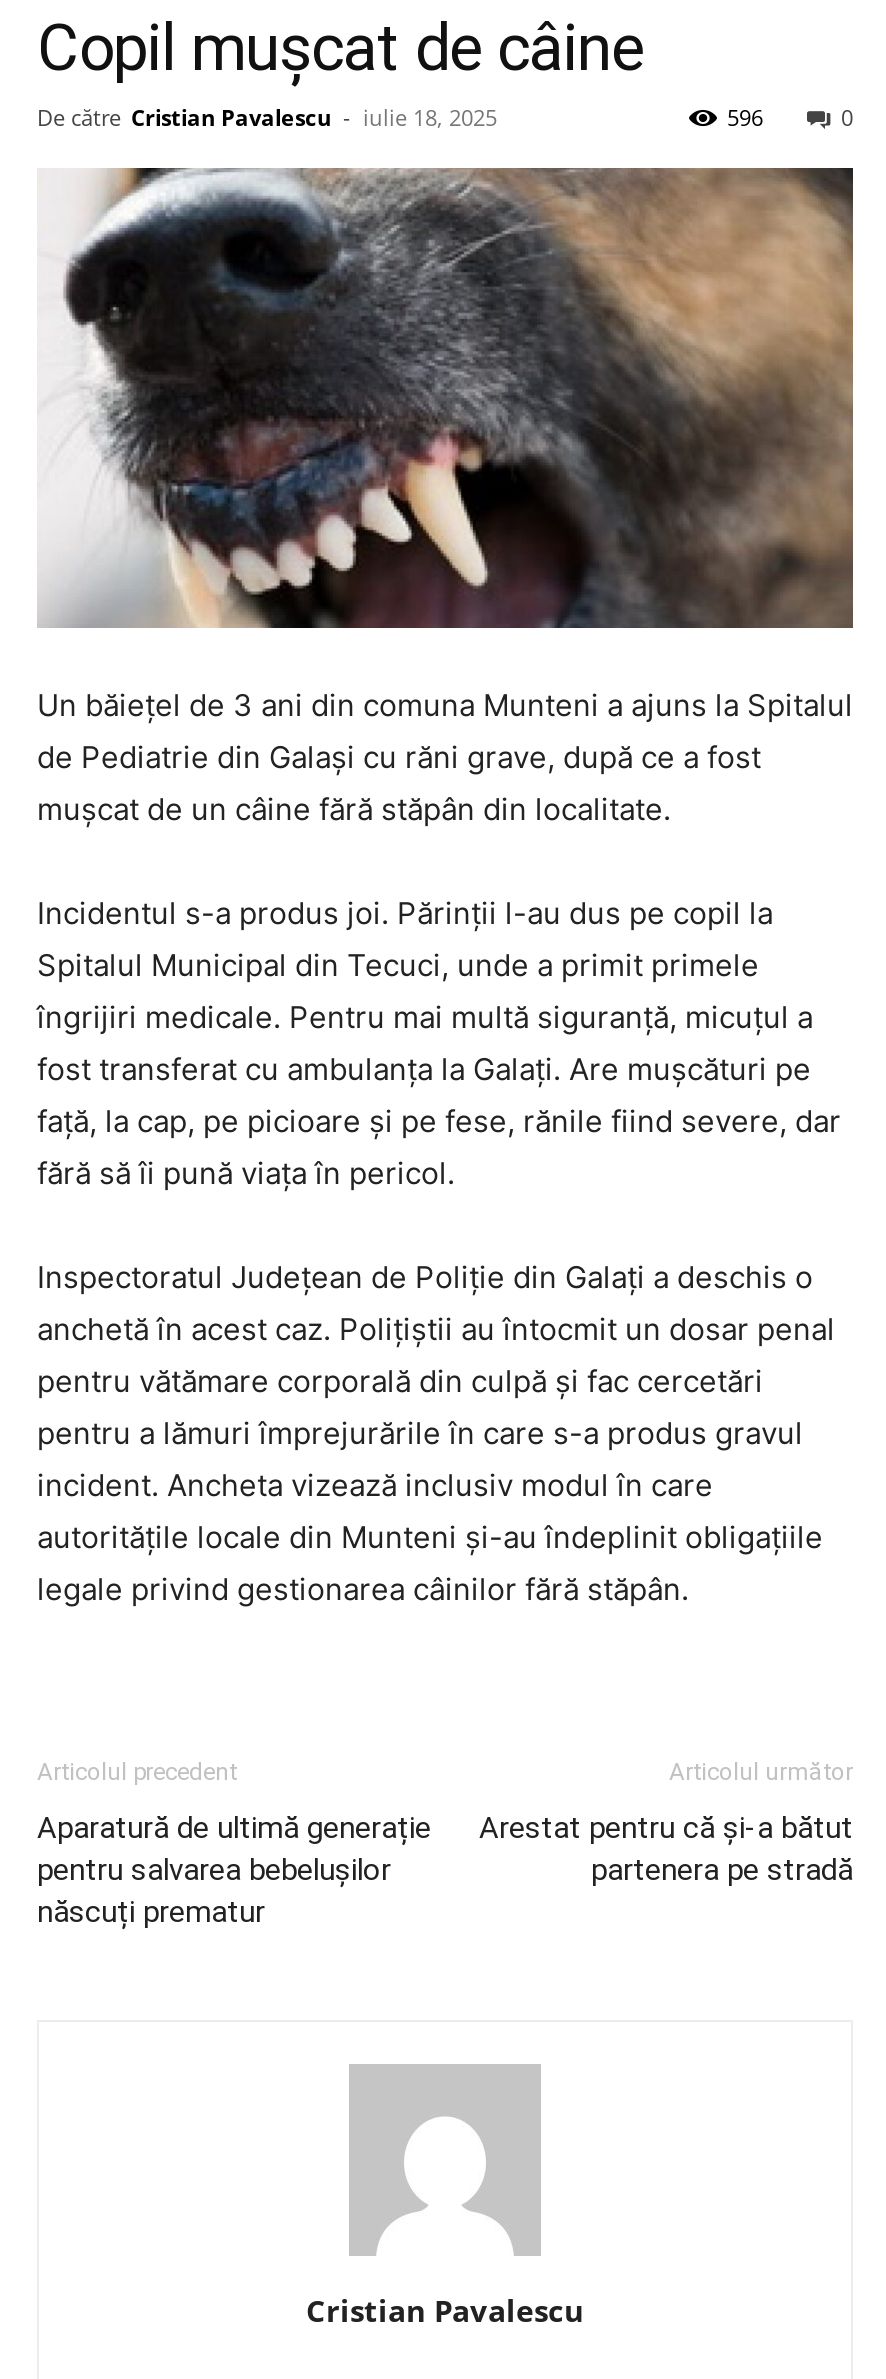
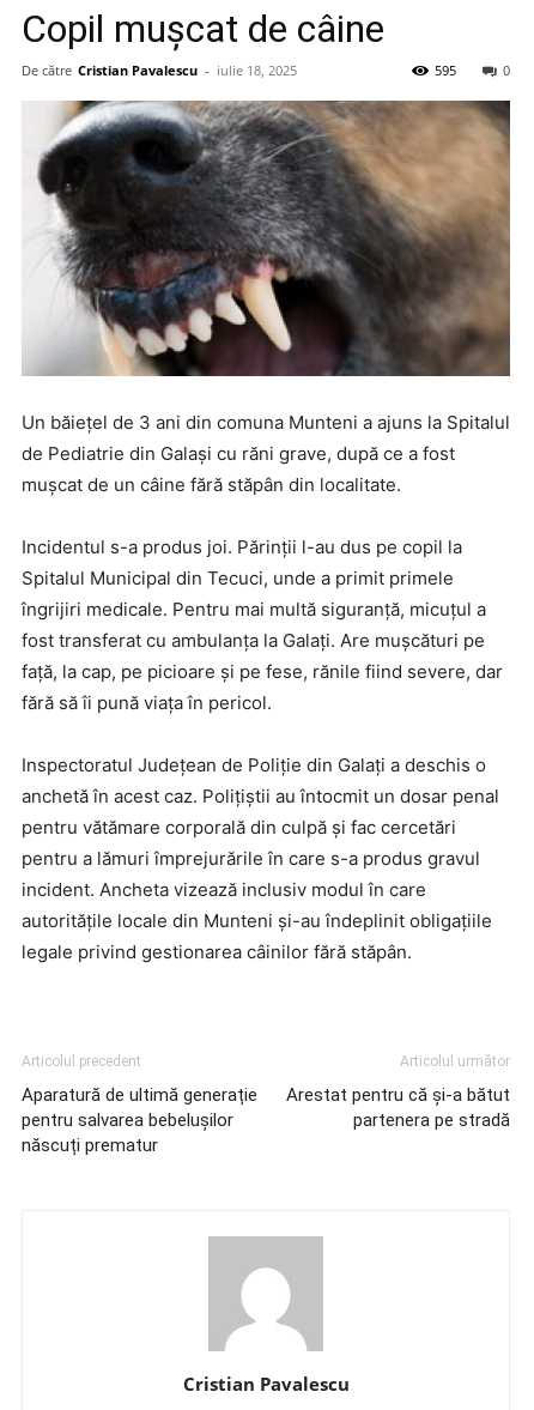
- 596
+ 595
